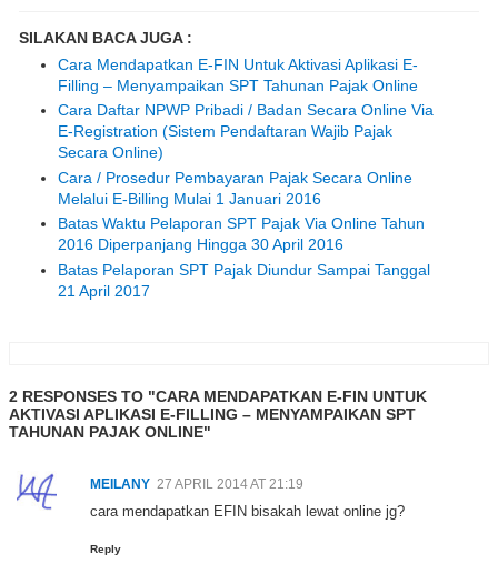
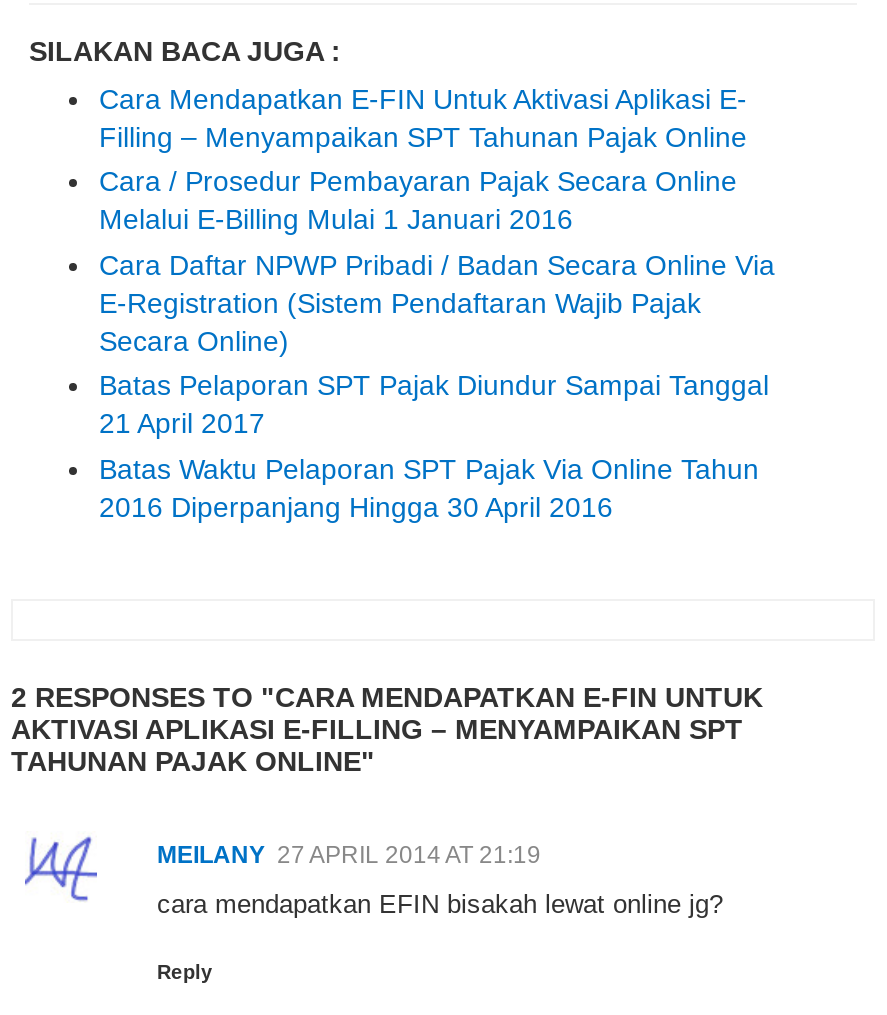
moved down: Cara Daftar NPWP Pribadi / Badan Secara Online Via | E-Registration (Sistem Pendaftaran Wajib Pajak | Secara Online)

moved up: Cara / Prosedur Pembayaran Pajak Secara Online | Melalui E-Billing Mulai 1 Januari 2016

moved down: Batas Waktu Pelaporan SPT Pajak Via Online Tahun | 2016 Diperpanjang Hingga 30 April 2016

moved up: Batas Pelaporan SPT Pajak Diundur Sampai Tanggal | 21 April 2017
